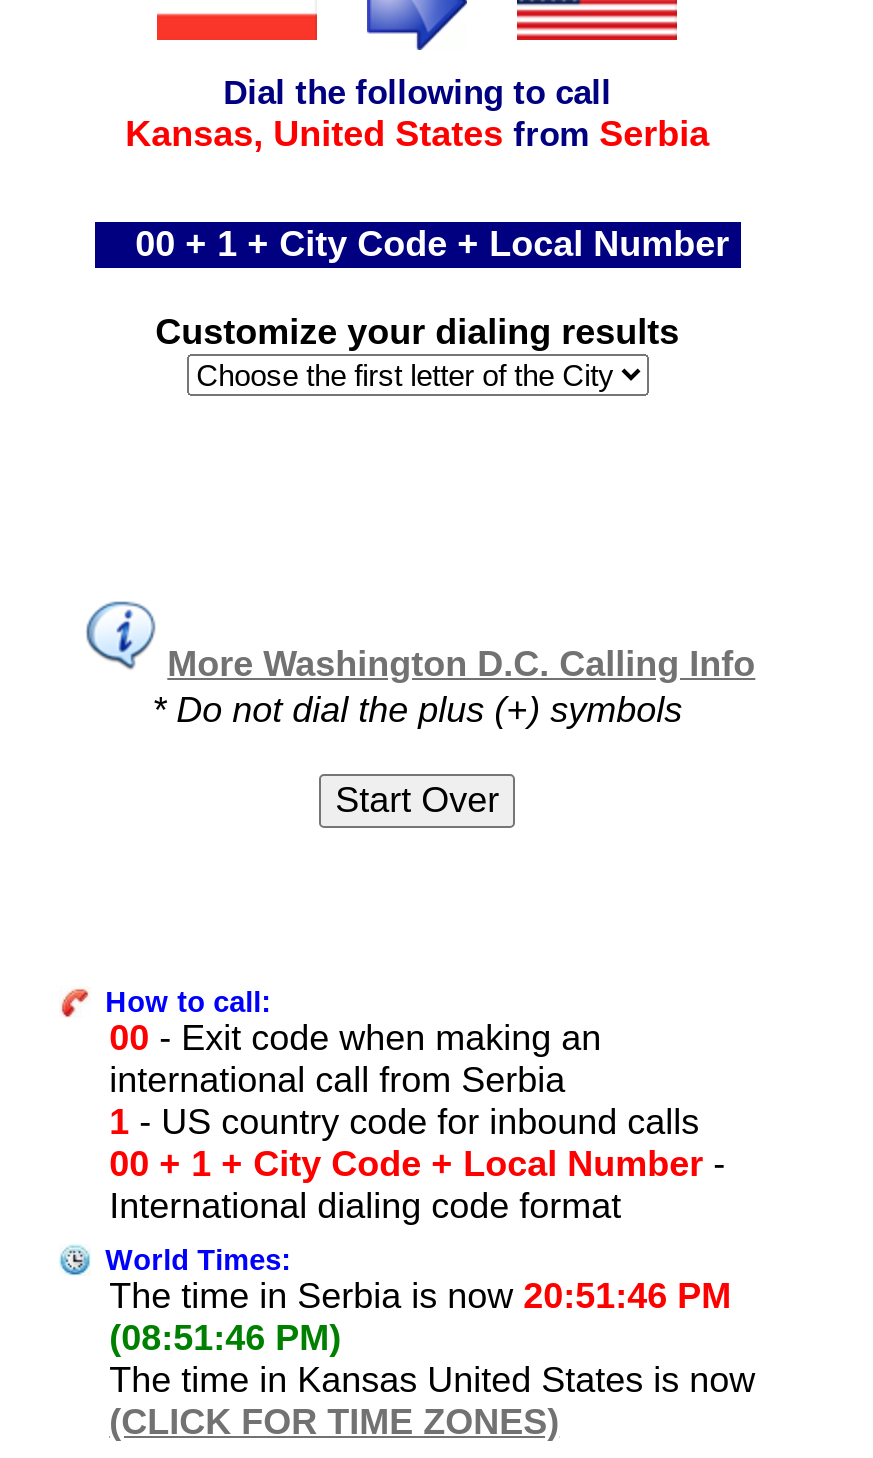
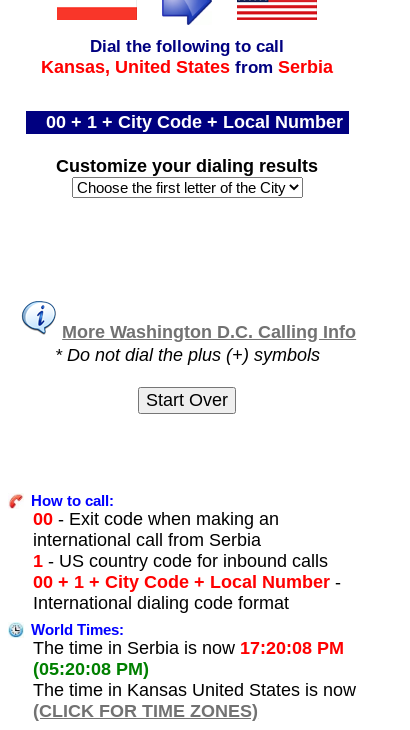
- The time in Serbia is now 20:51:46 PM
+ The time in Serbia is now 17:20:08 PM

- (08:51:46 PM)
+ (05:20:08 PM)
